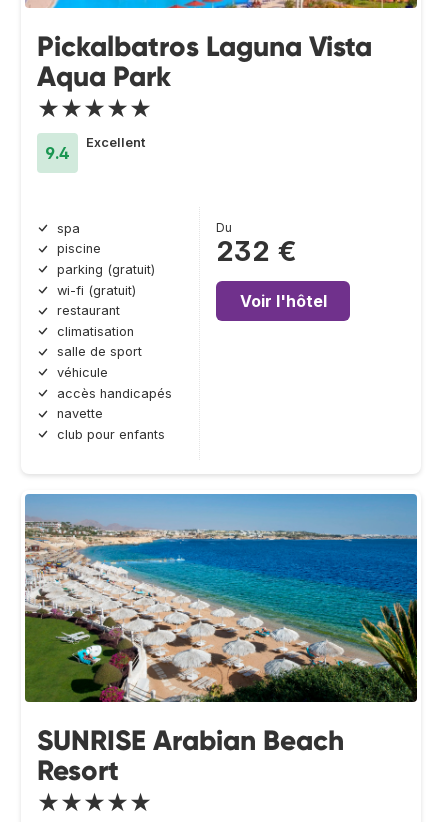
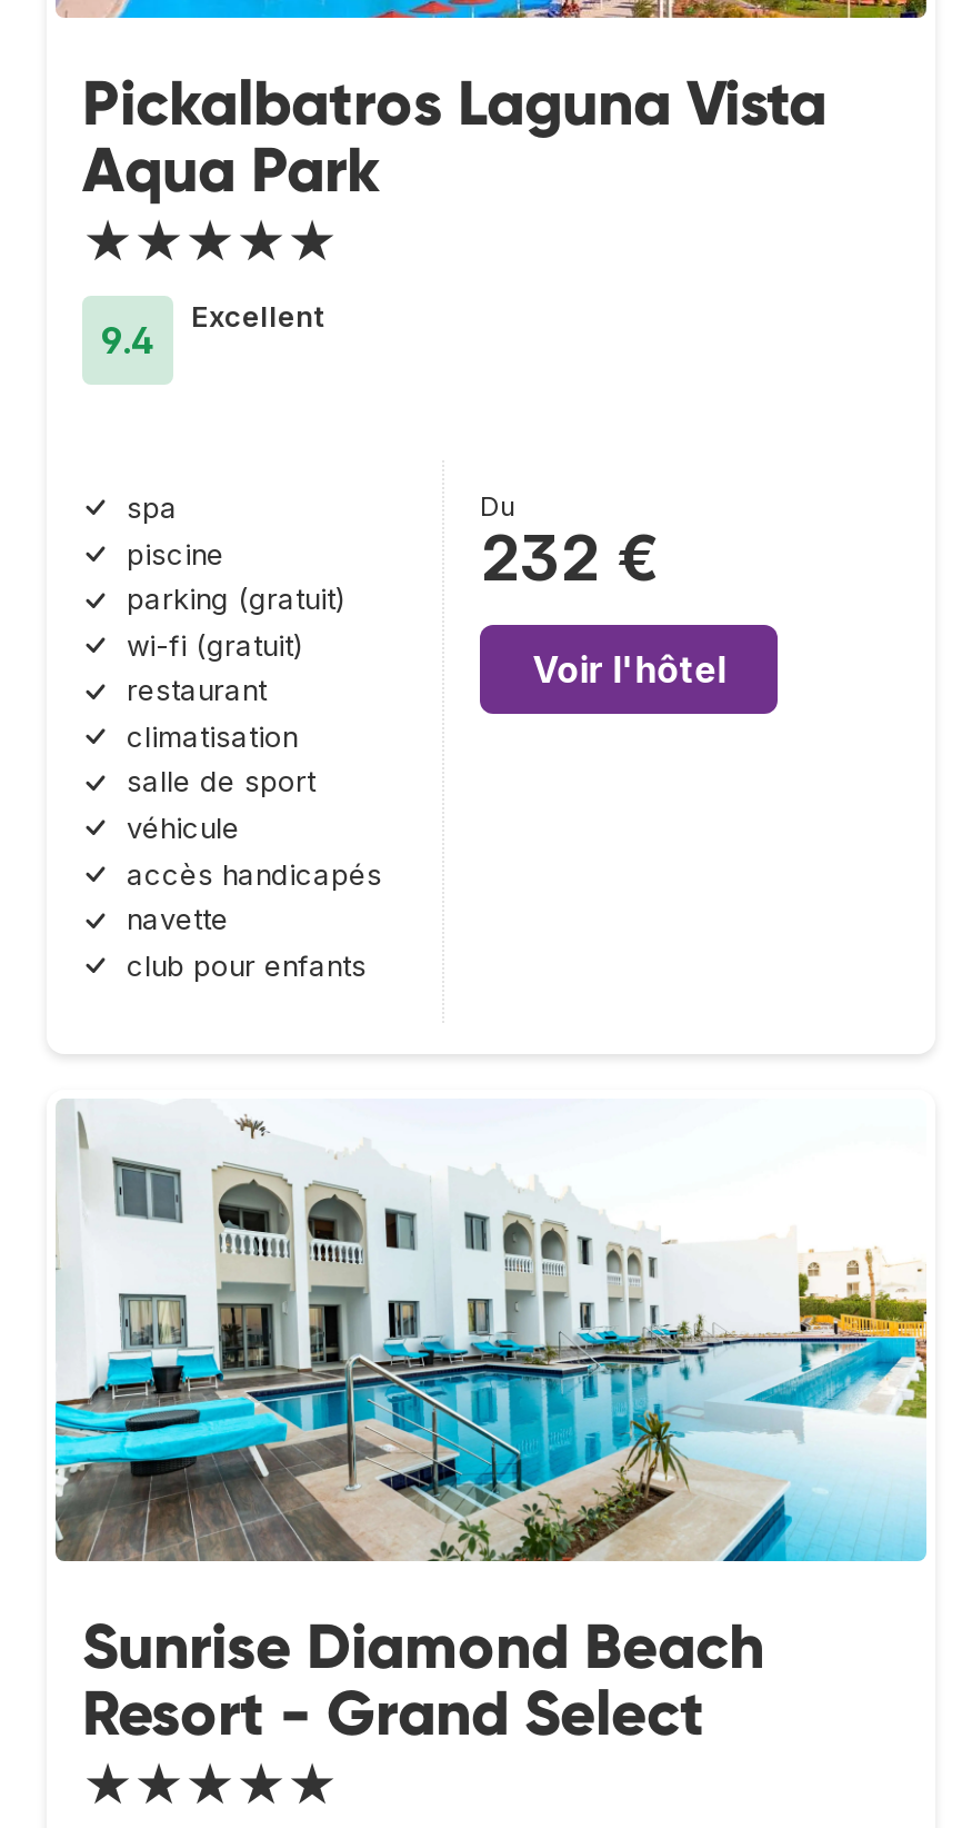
- [image]
- SUNRISE Arabian Beach
- Resort
+ [image]
+ Sunrise Diamond Beach
+ Resort - Grand Select
